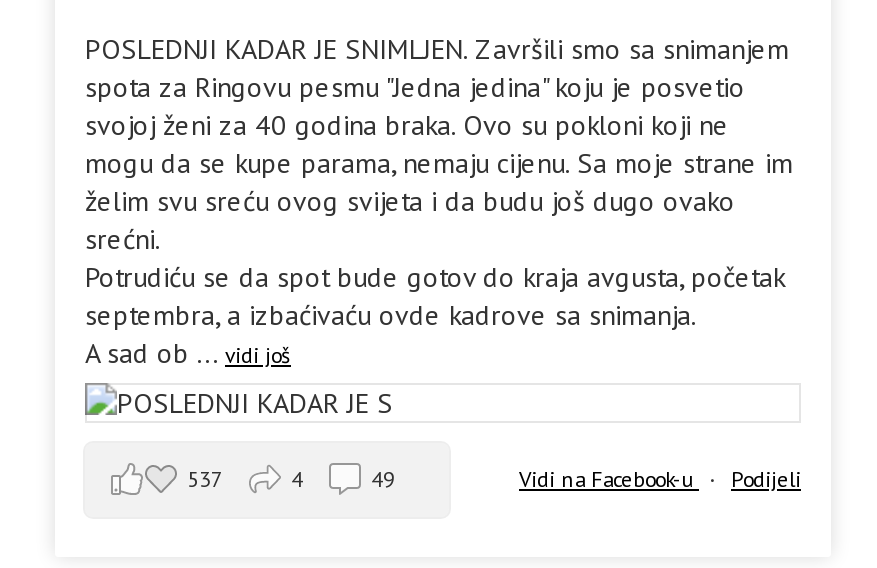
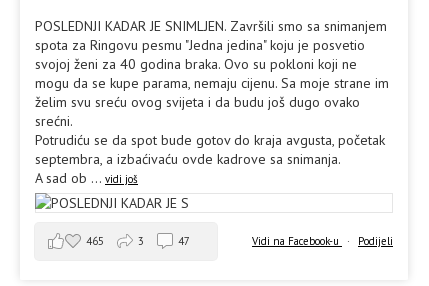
- 537
+ 465

- 4
+ 3

- 49
+ 47
